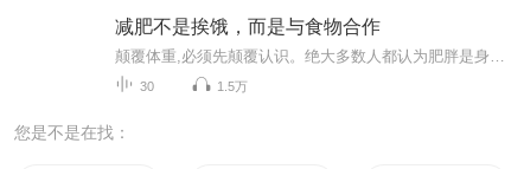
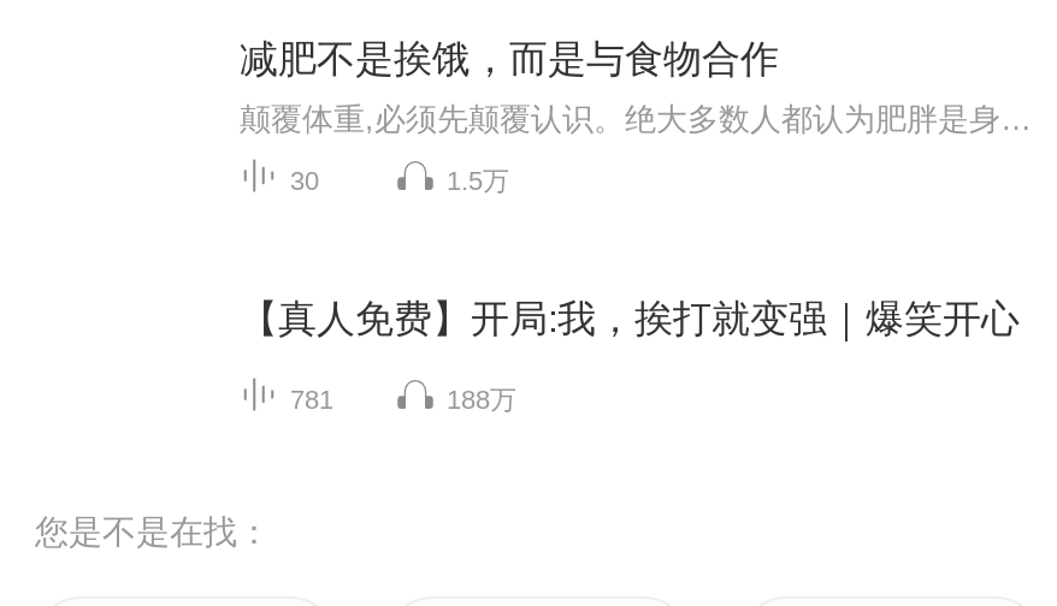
+ 【真人免费】开局:我，挨打就变强｜爆笑开心
+ 781
+ 188万
